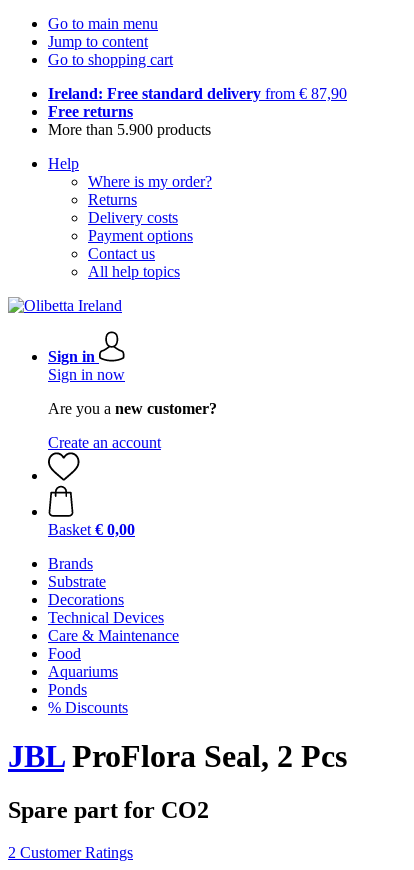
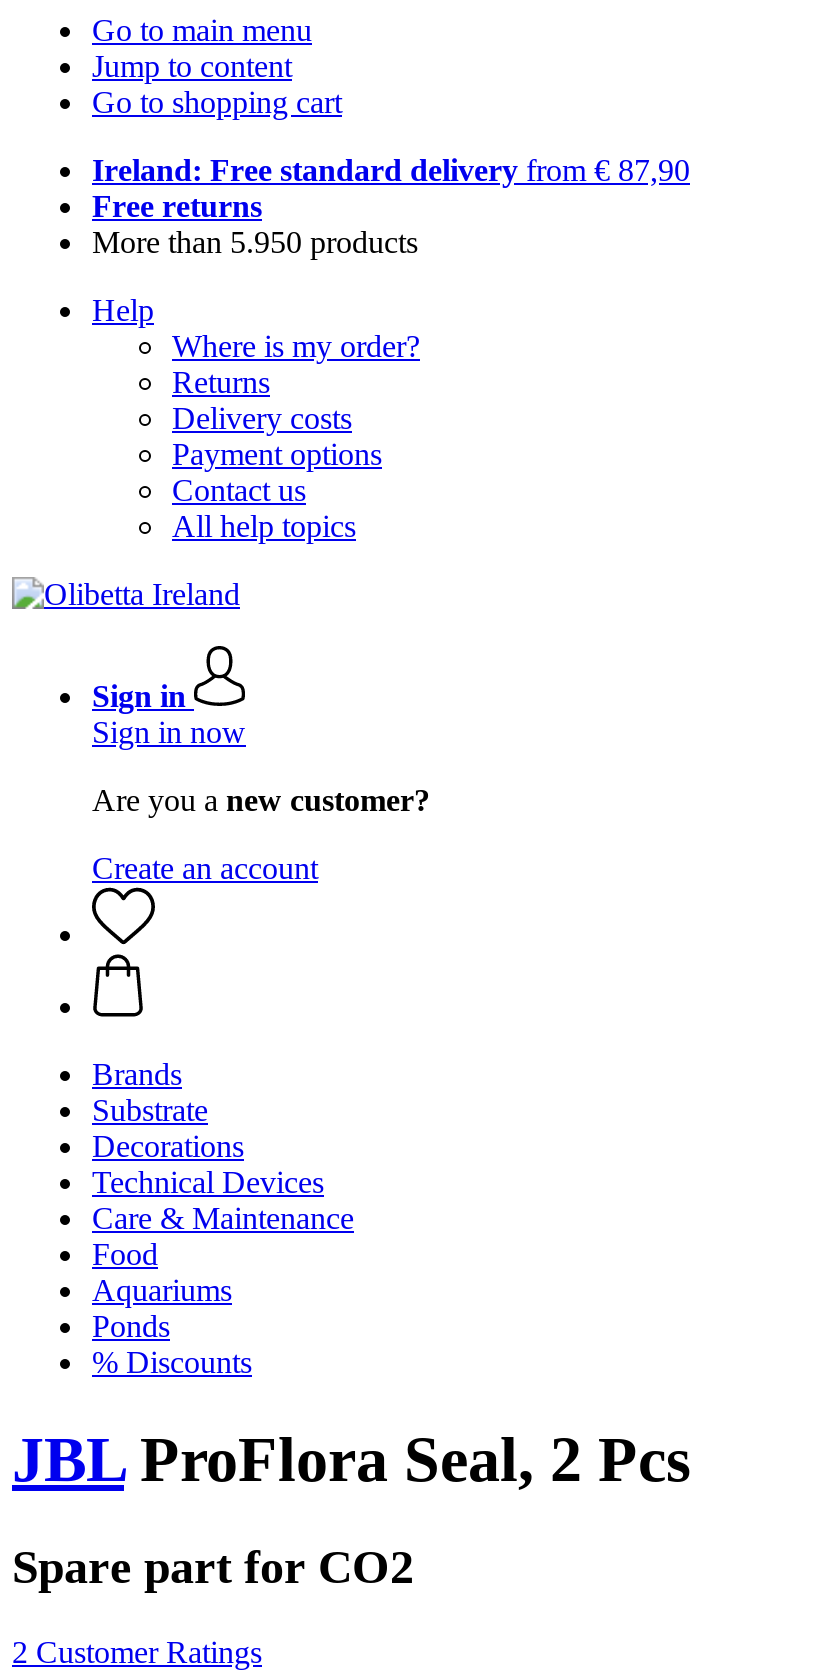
- More than 5.900 products
+ More than 5.950 products

- Basket € 0,00
